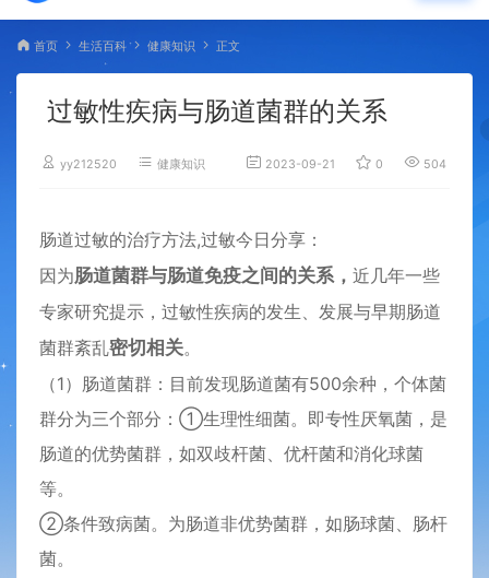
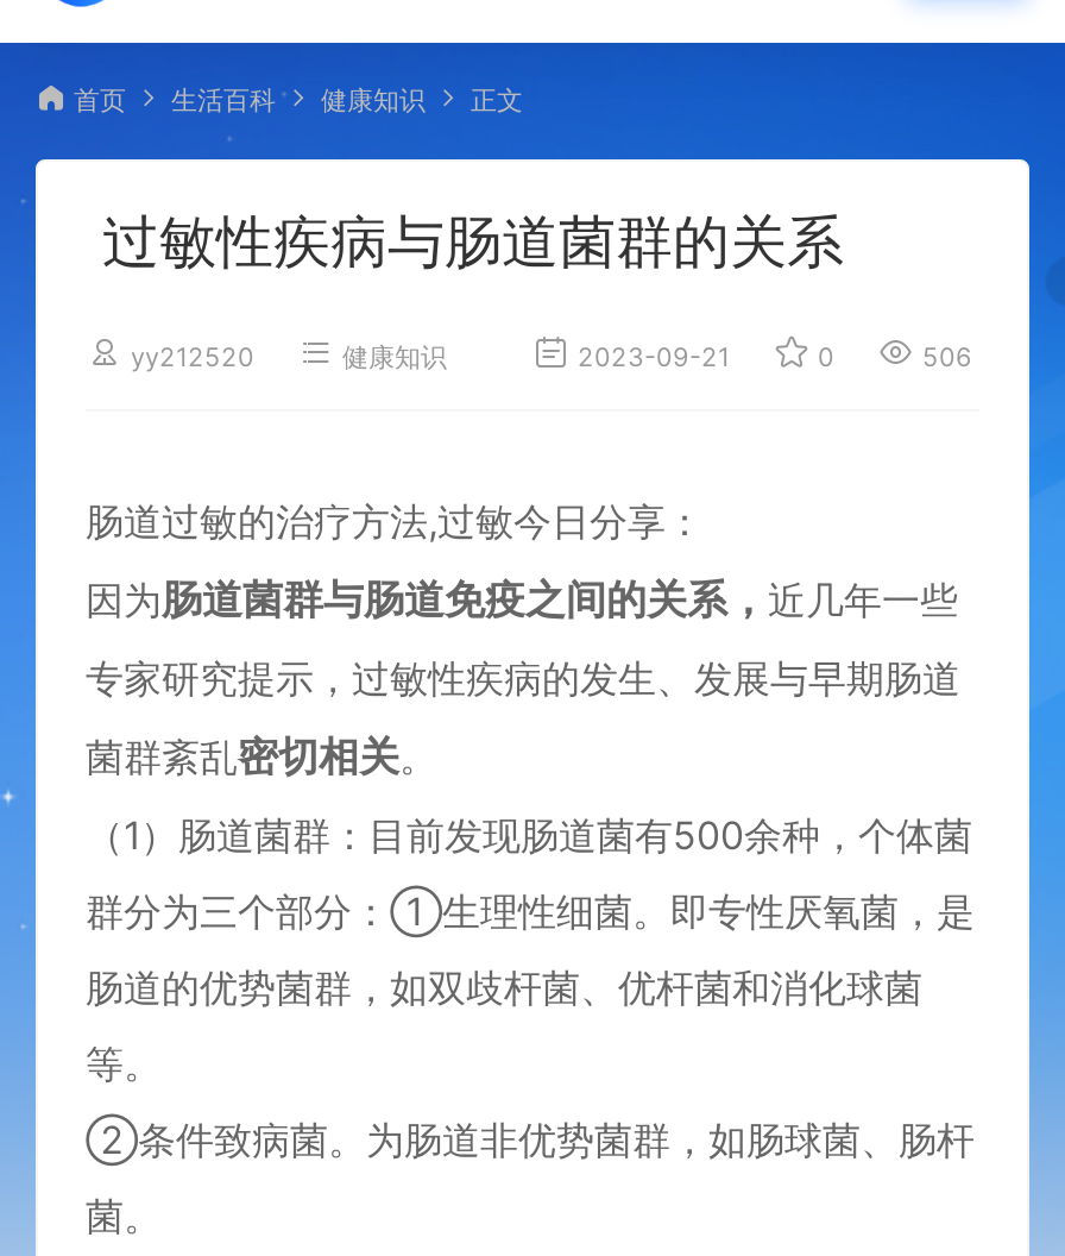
- 504
+ 506
